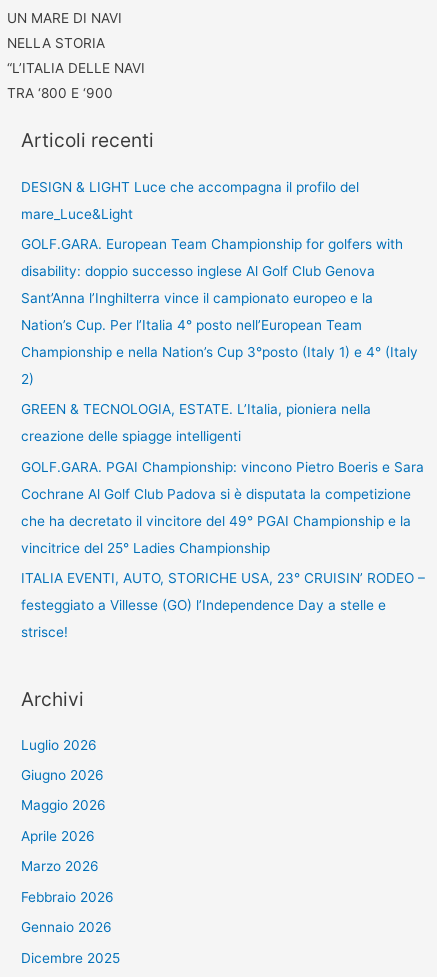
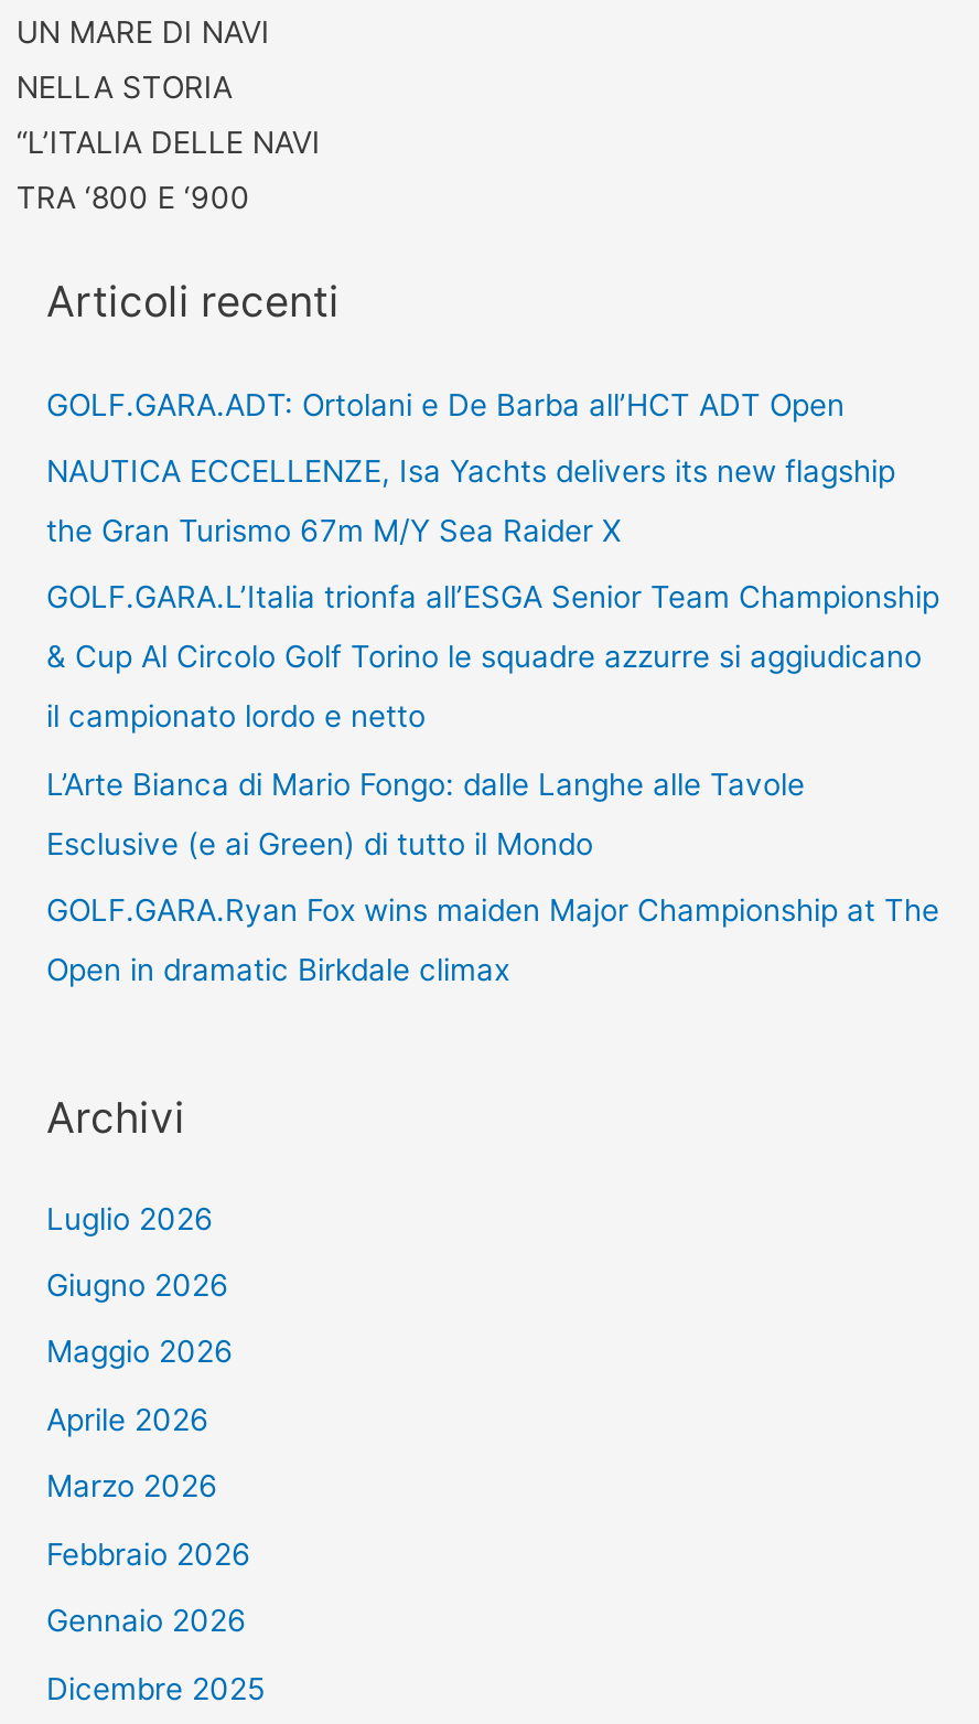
- DESIGN & LIGHT Luce che accompagna il profilo del
- mare_Luce&Light
- GOLF.GARA. European Team Championship for golfers with
- disability: doppio successo inglese Al Golf Club Genova
- Sant’Anna l’Inghilterra vince il campionato europeo e la
- Nation’s Cup. Per l’Italia 4° posto nell’European Team
- Championship e nella Nation’s Cup 3°posto (Italy 1) e 4° (Italy
- 2)
- GREEN & TECNOLOGIA, ESTATE. L’Italia, pioniera nella
- creazione delle spiagge intelligenti
- GOLF.GARA. PGAI Championship: vincono Pietro Boeris e Sara
- Cochrane Al Golf Club Padova si è disputata la competizione
- che ha decretato il vincitore del 49° PGAI Championship e la
- vincitrice del 25° Ladies Championship
- ITALIA EVENTI, AUTO, STORICHE USA, 23° CRUISIN’ RODEO –
- festeggiato a Villesse (GO) l’Independence Day a stelle e
- strisce!
+ GOLF.GARA.ADT: Ortolani e De Barba all’HCT ADT Open
+ NAUTICA ECCELLENZE, Isa Yachts delivers its new flagship
+ the Gran Turismo 67m M/Y Sea Raider X
+ GOLF.GARA.L’Italia trionfa all’ESGA Senior Team Championship
+ & Cup Al Circolo Golf Torino le squadre azzurre si aggiudicano
+ il campionato lordo e netto
+ L’Arte Bianca di Mario Fongo: dalle Langhe alle Tavole
+ Esclusive (e ai Green) di tutto il Mondo
+ GOLF.GARA.Ryan Fox wins maiden Major Championship at The
+ Open in dramatic Birkdale climax
